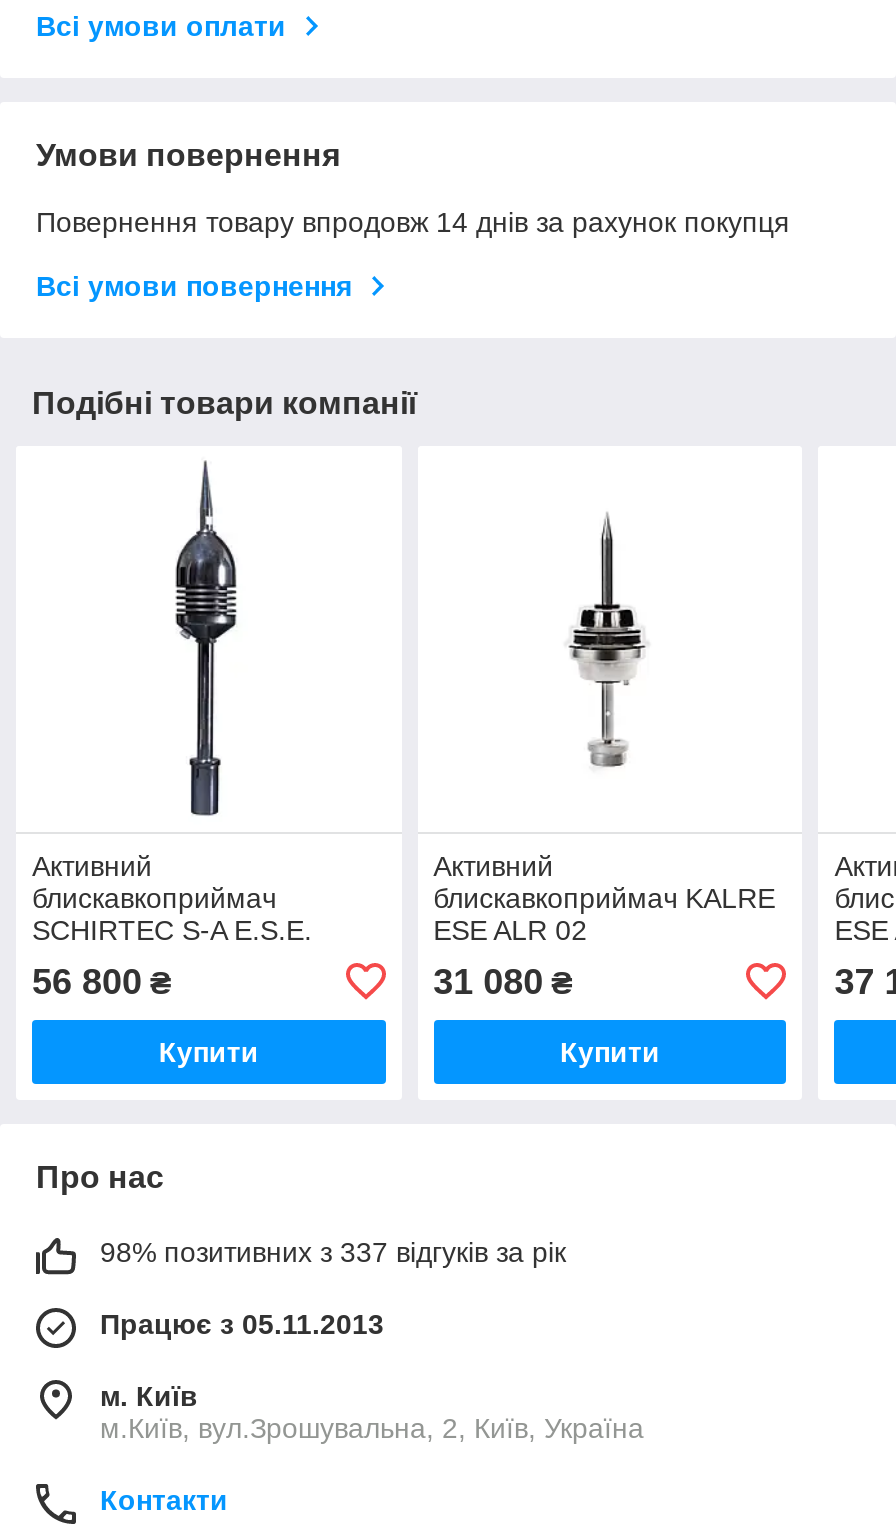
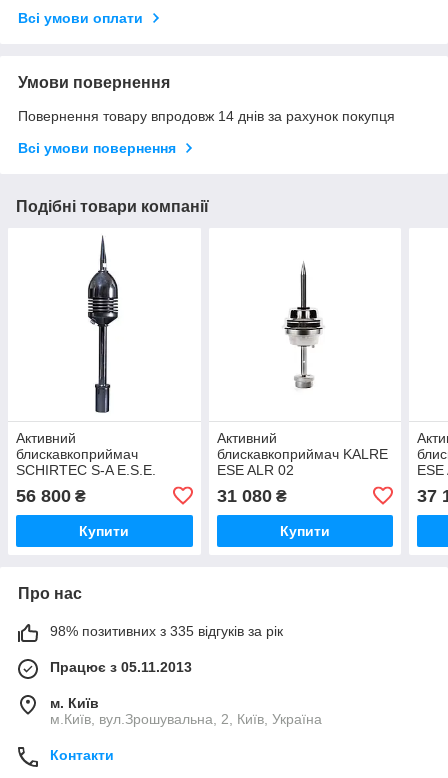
- 98% позитивних з 337 відгуків за рік
+ 98% позитивних з 335 відгуків за рік
